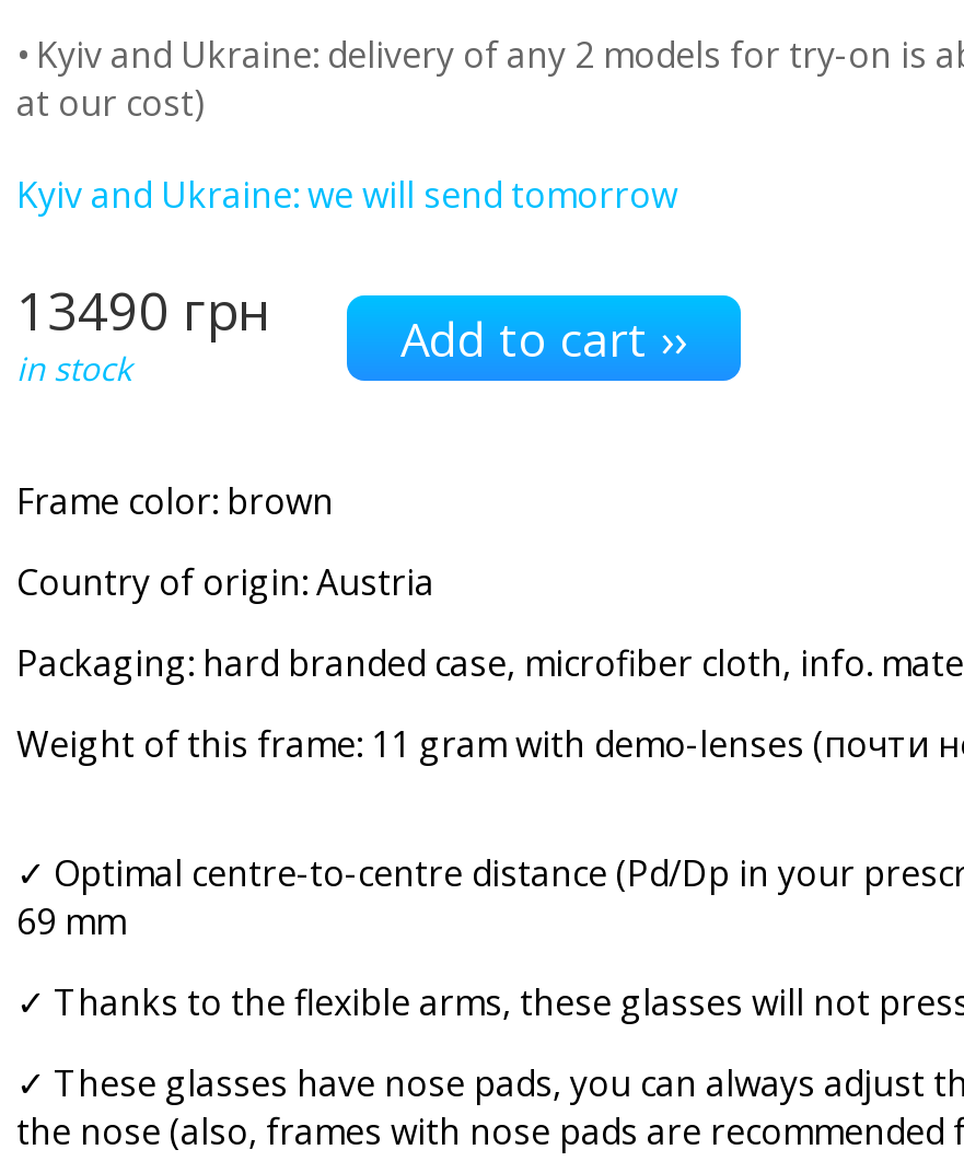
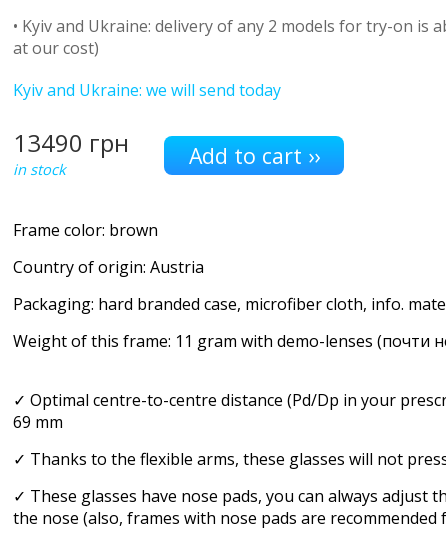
- Kyiv and Ukraine: we will send tomorrow
+ Kyiv and Ukraine: we will send today
